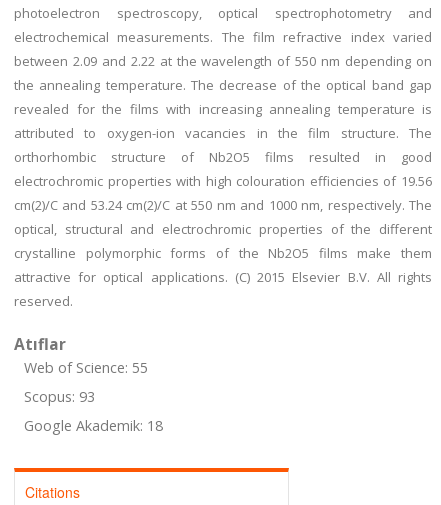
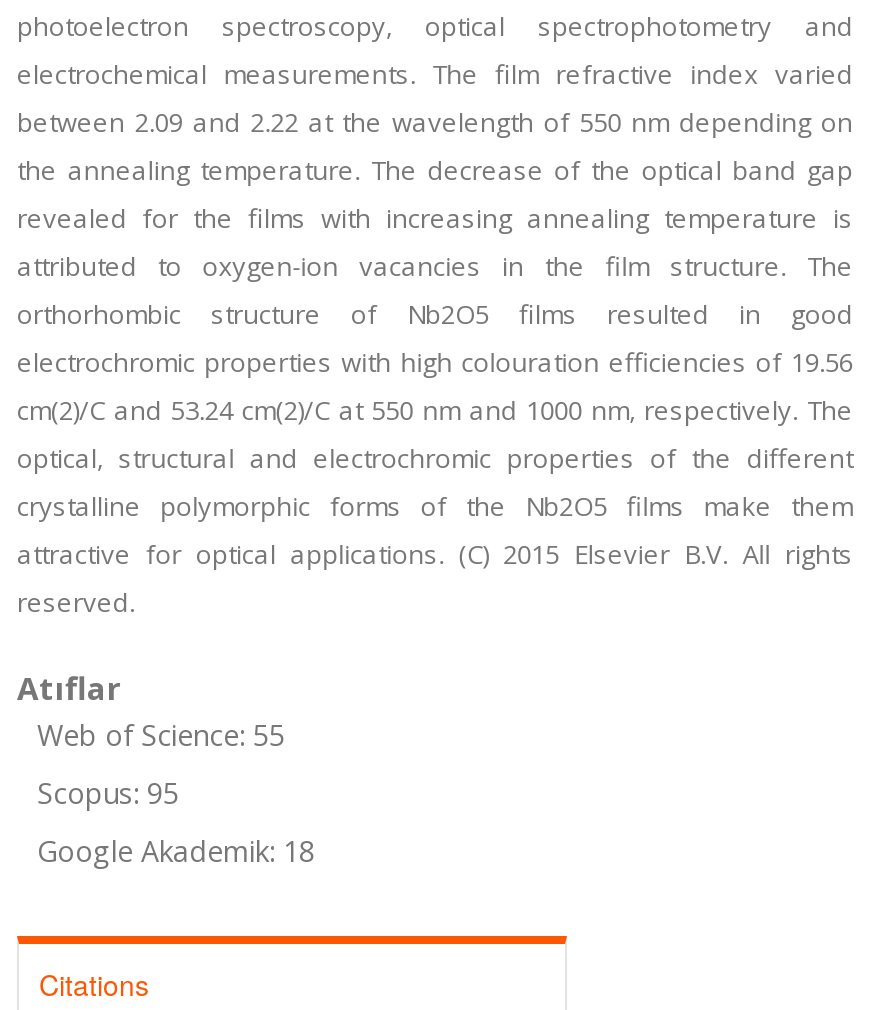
- Scopus: 93
+ Scopus: 95
